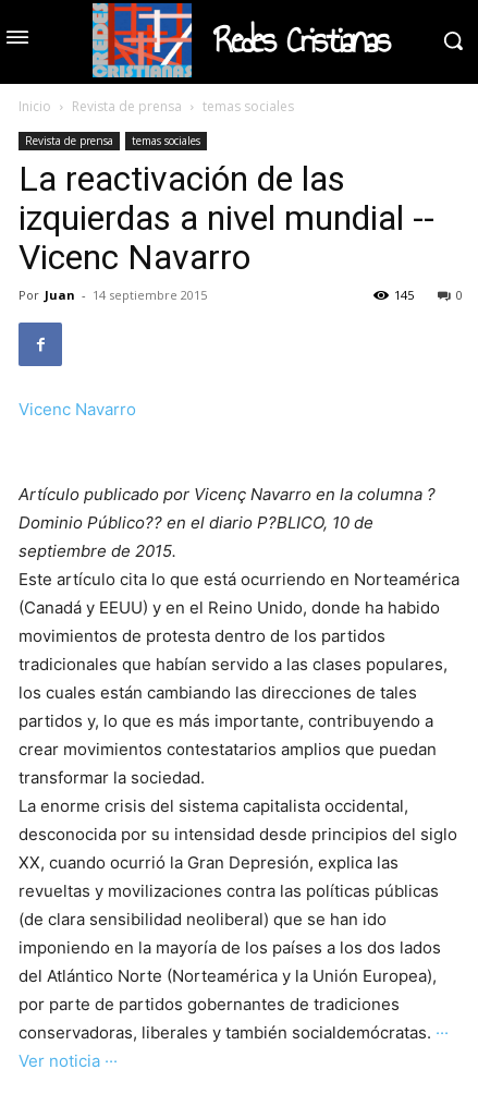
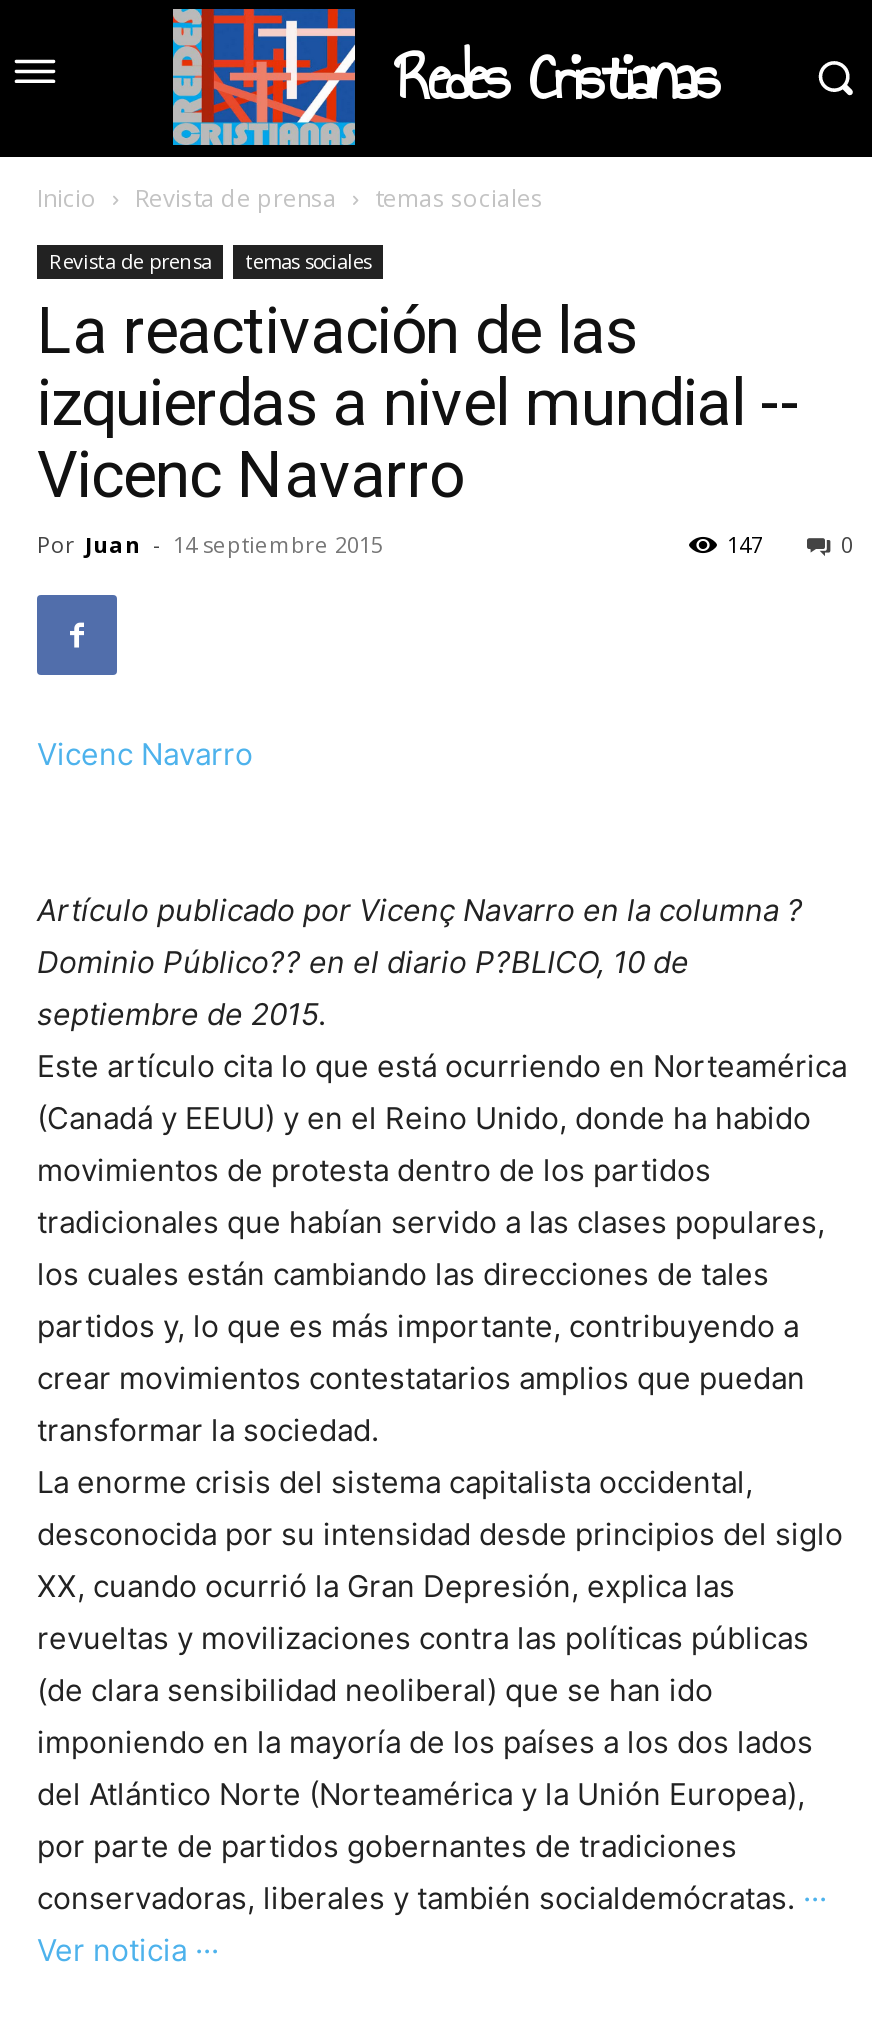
- 145
+ 147
